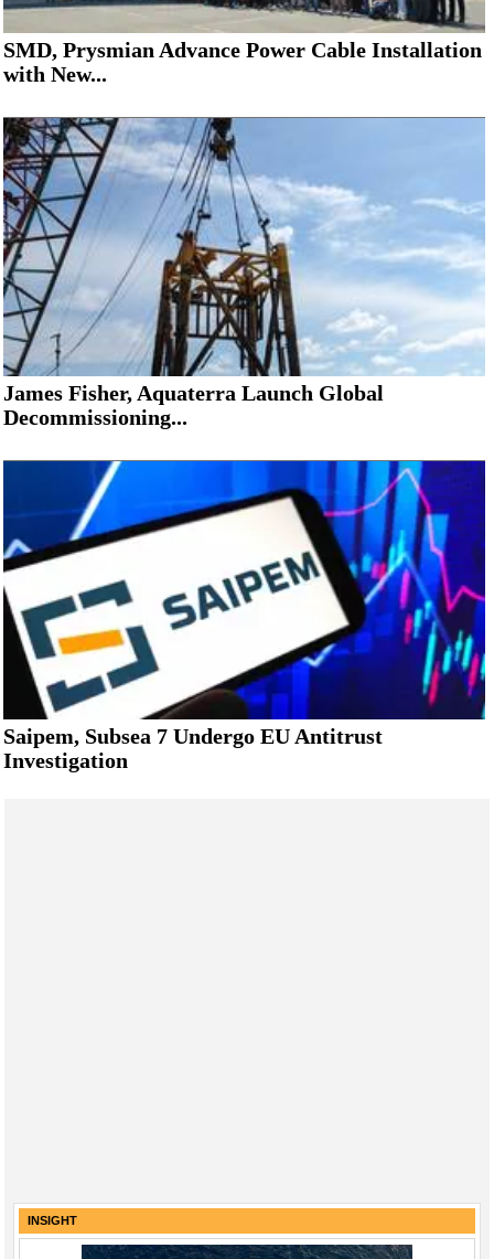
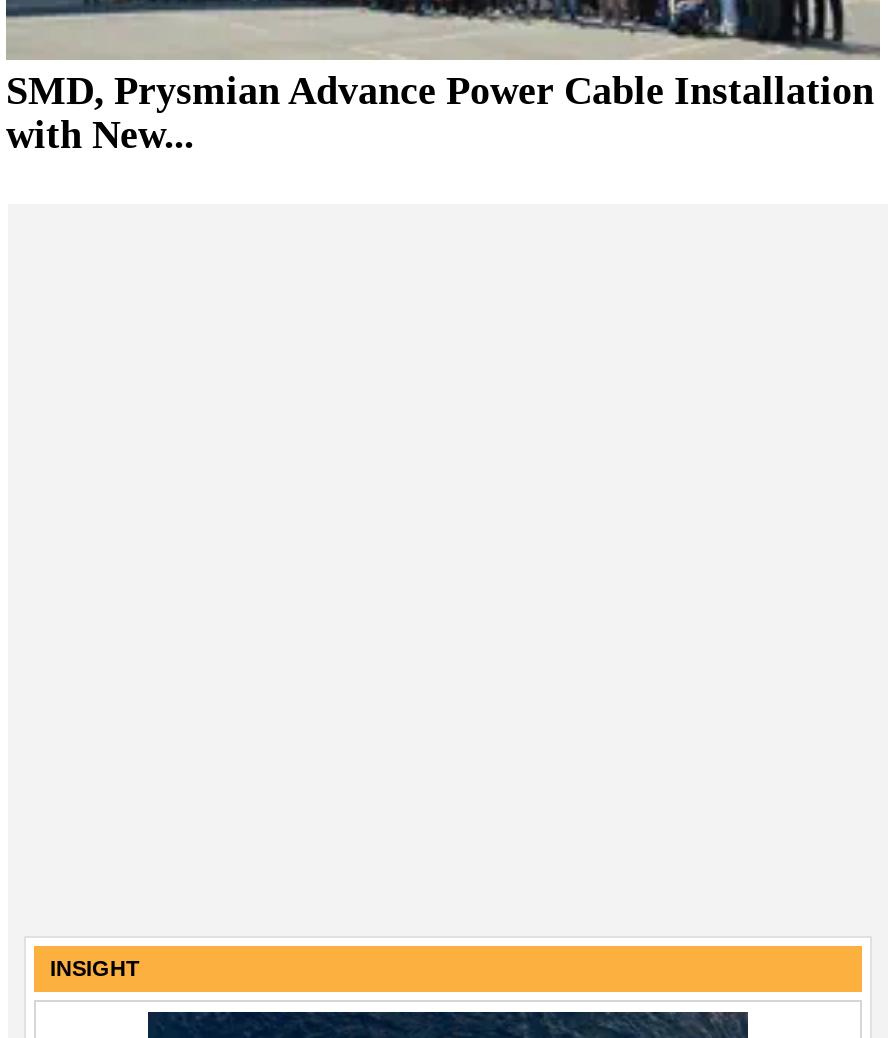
- [image]
- James Fisher, Aquaterra Launch Global
- Decommissioning...

- [image]
- Saipem, Subsea 7 Undergo EU Antitrust
- Investigation
